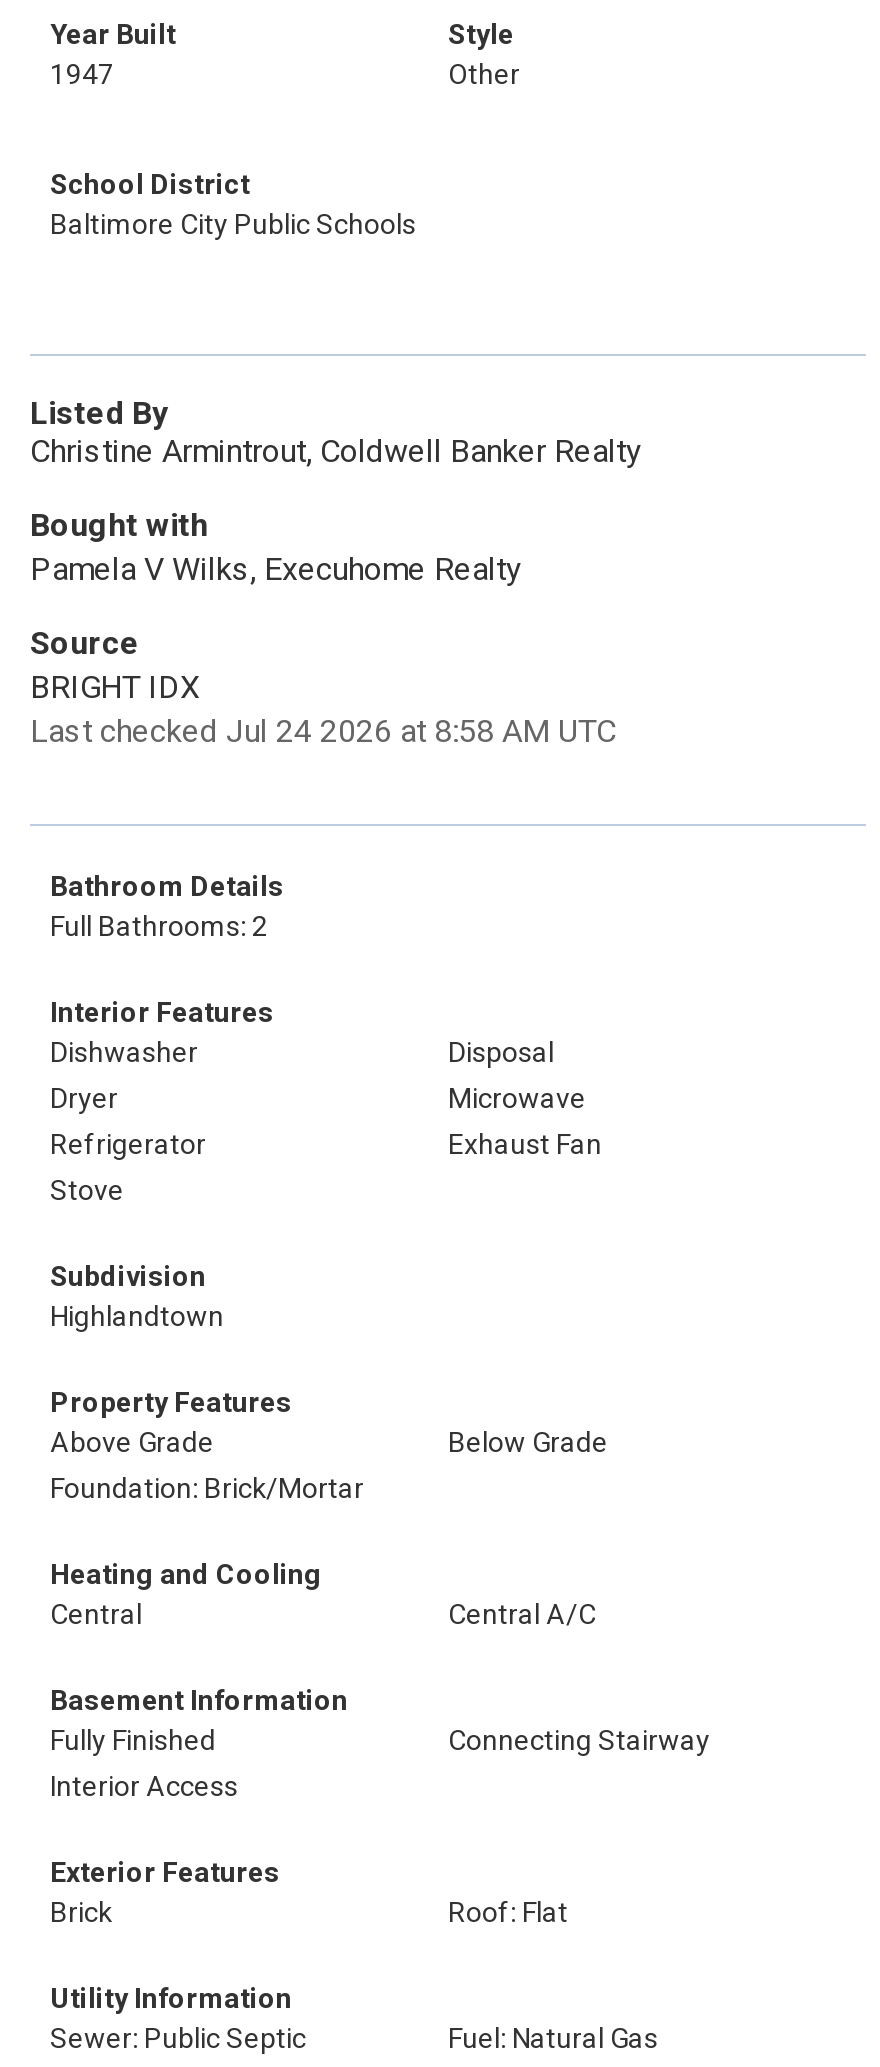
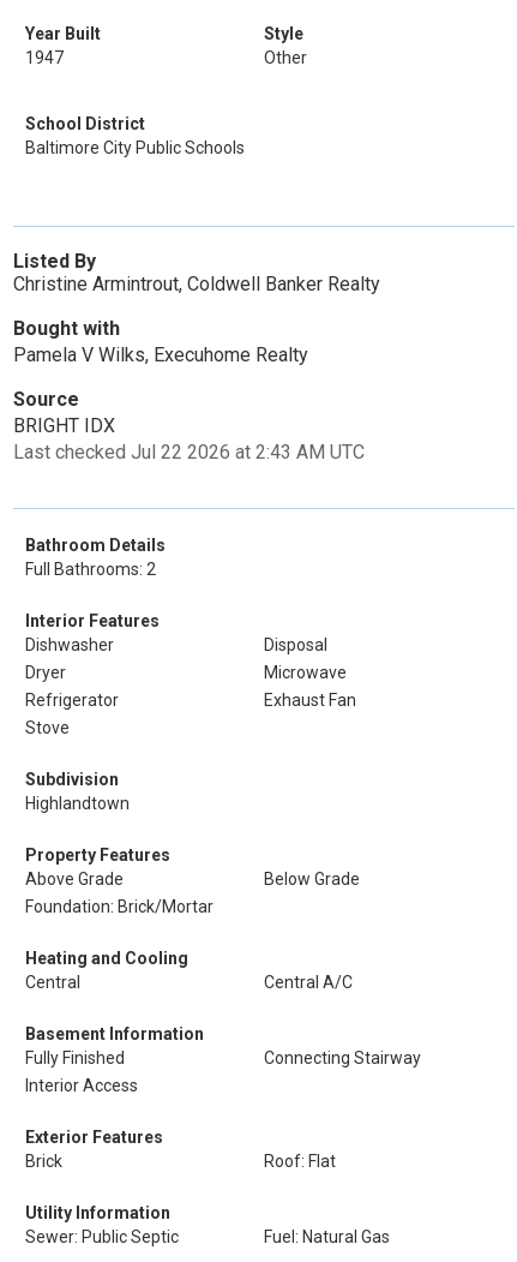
- Last checked Jul 24 2026 at 8:58 AM UTC
+ Last checked Jul 22 2026 at 2:43 AM UTC
